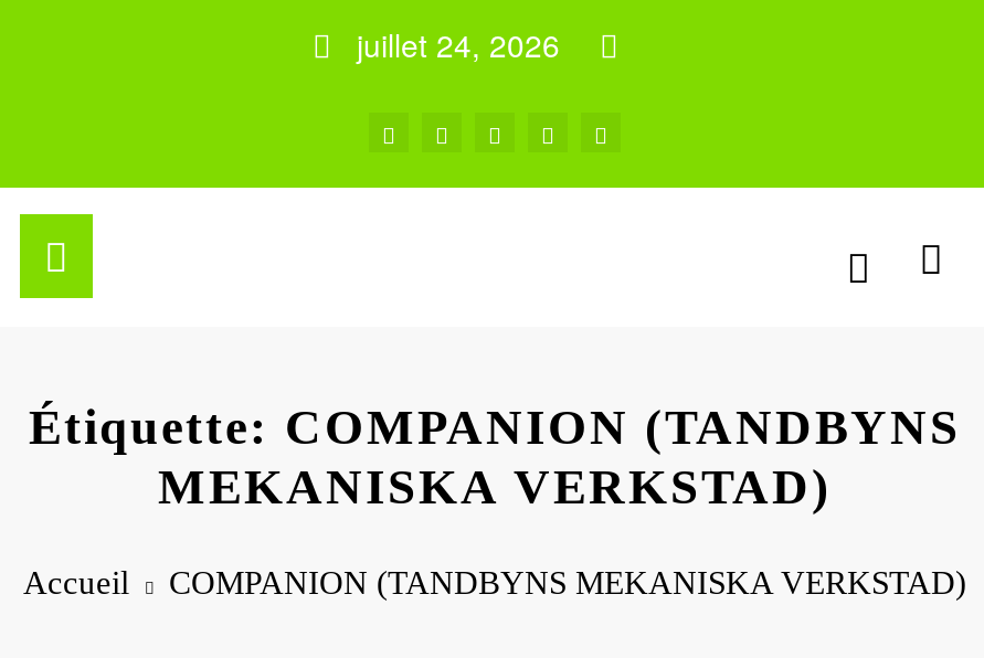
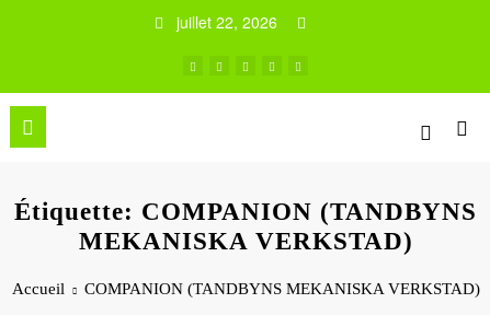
- juillet 24, 2026
+ juillet 22, 2026
